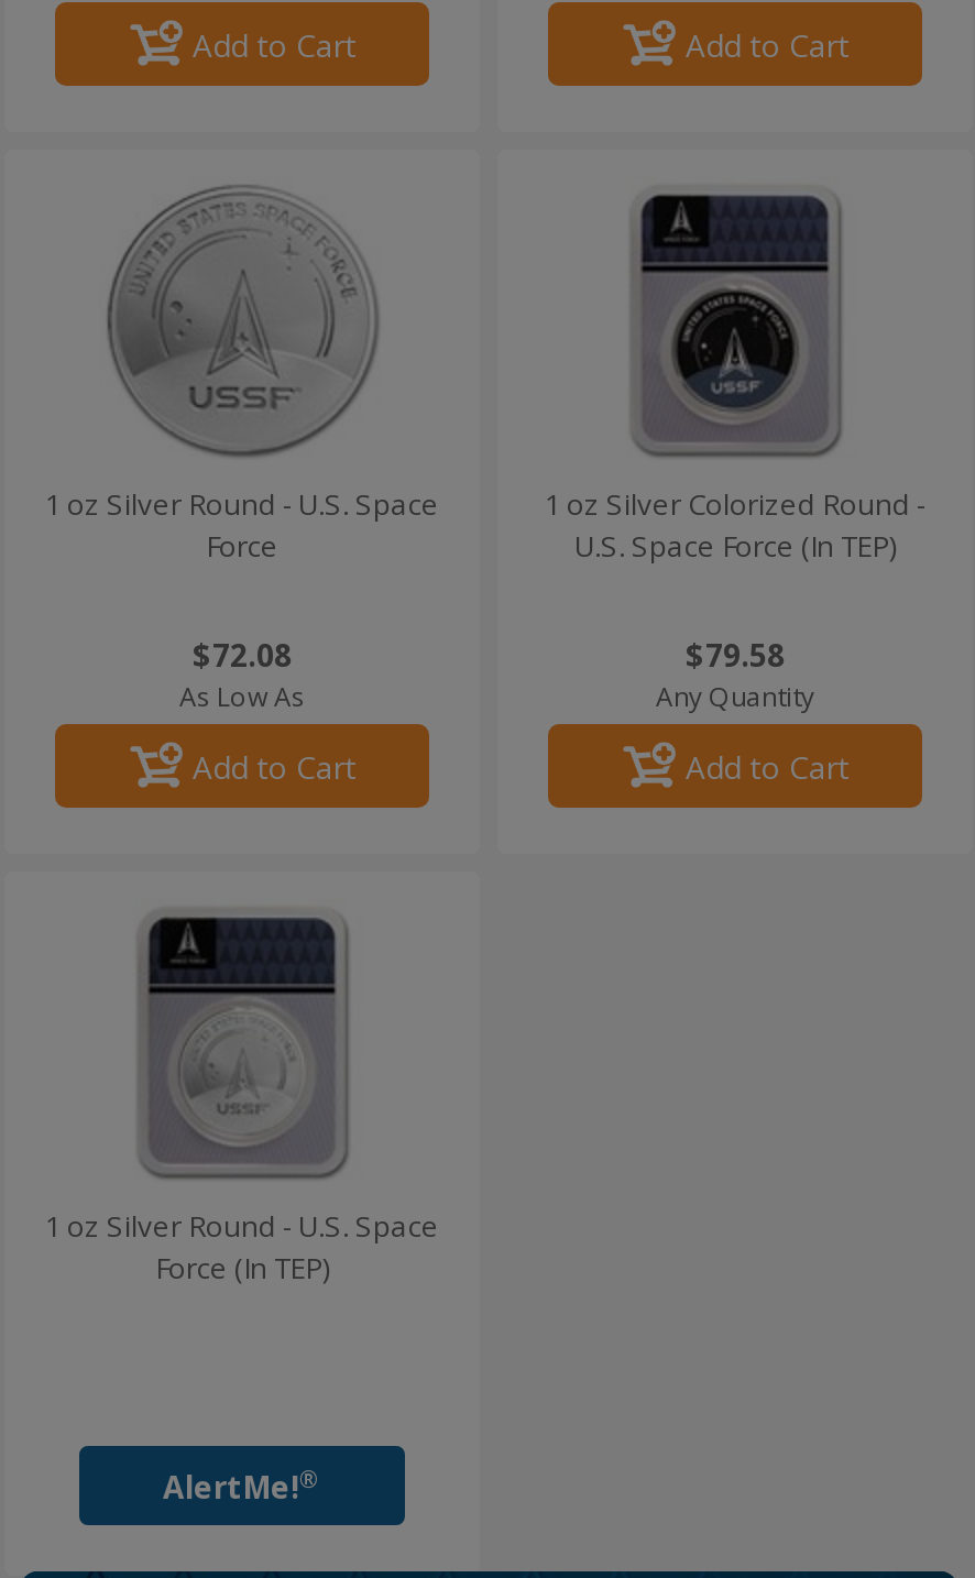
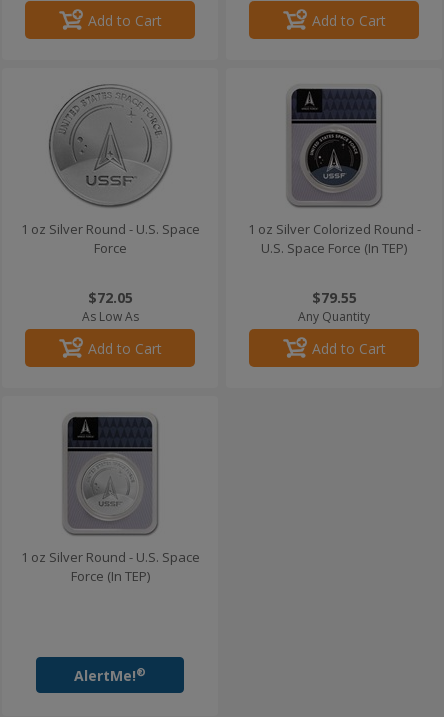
- $72.08
+ $72.05

- $79.58
+ $79.55
